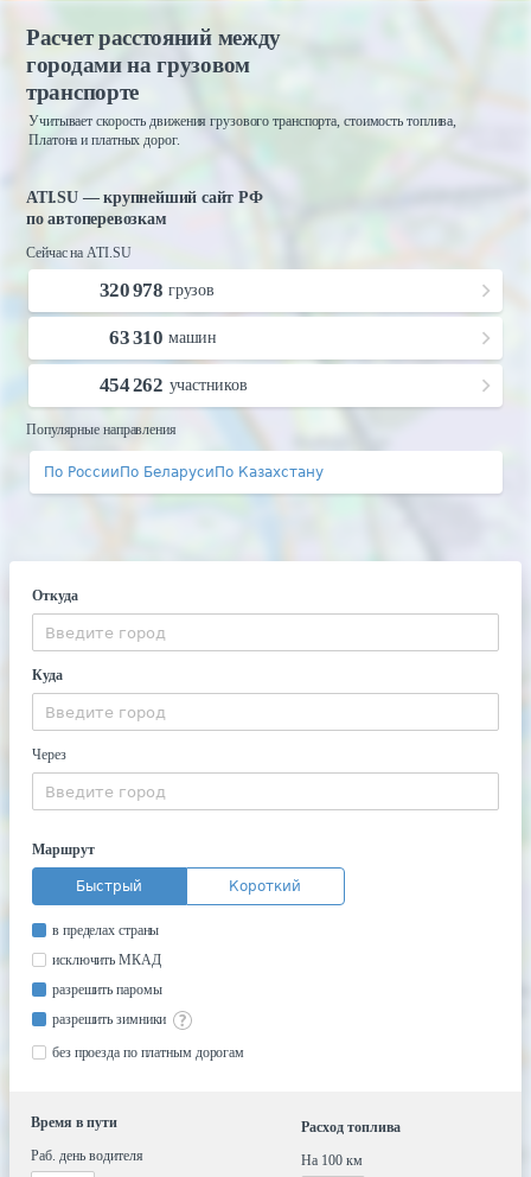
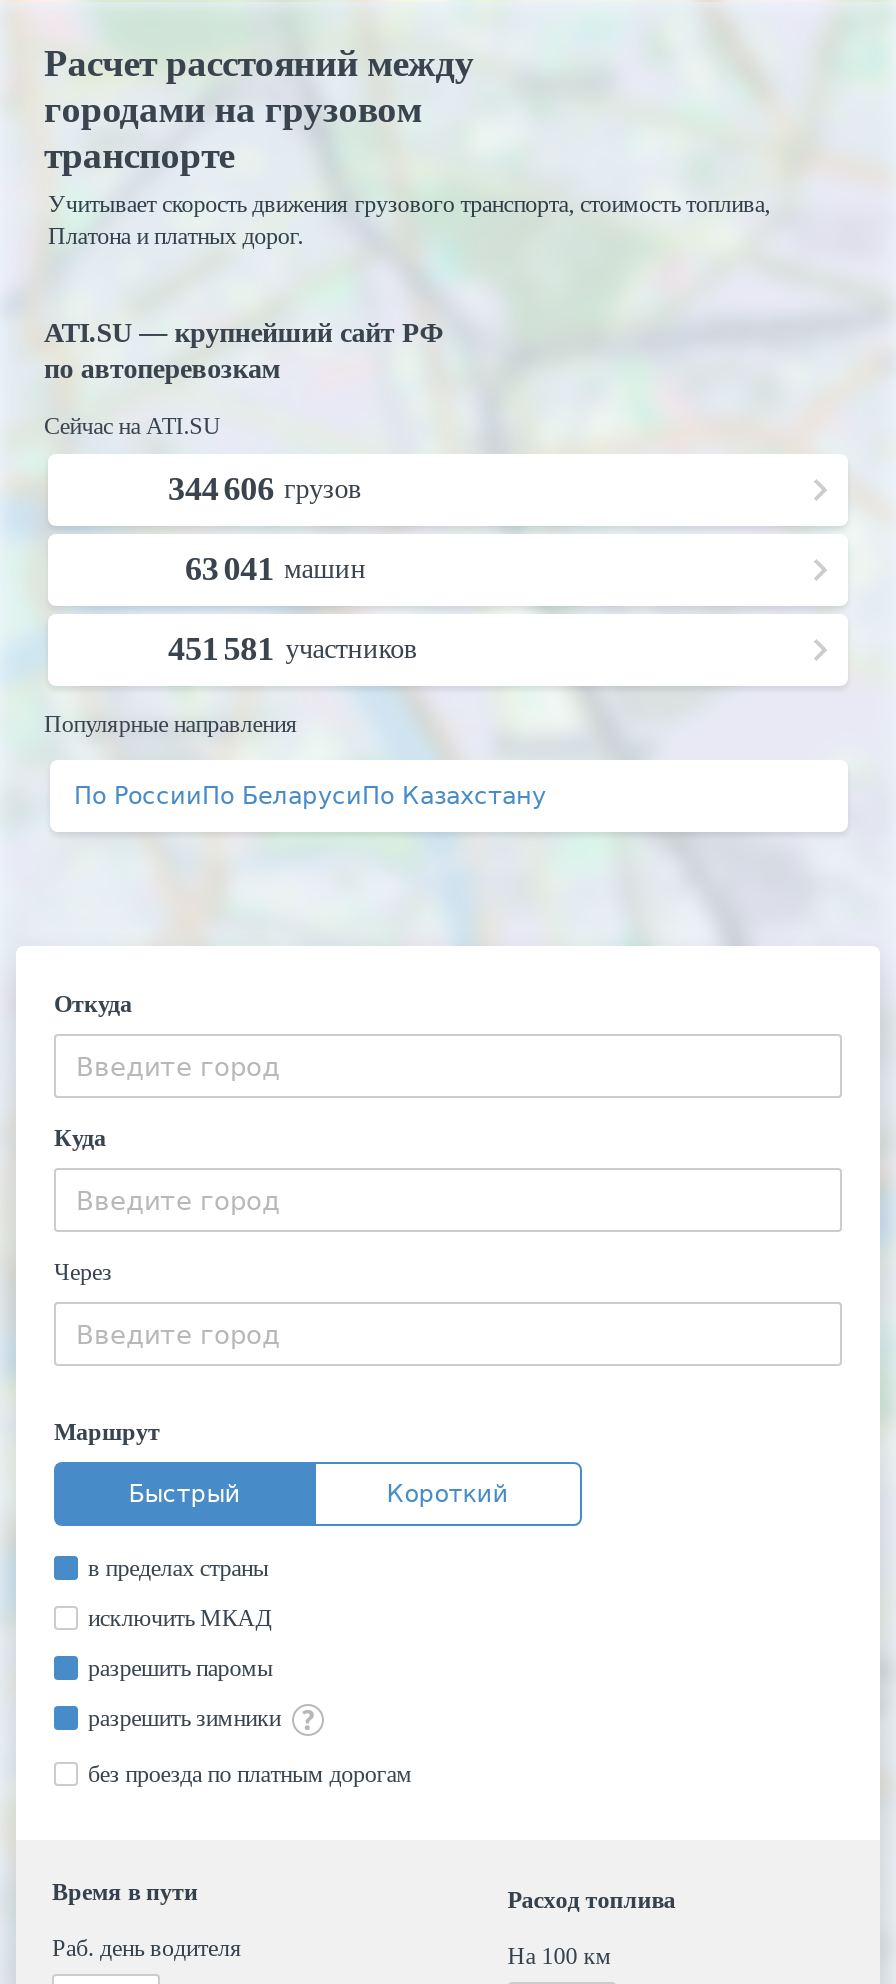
- 320 978 грузов
+ 344 606 грузов

- 63 310 машин
+ 63 041 машин

- 454 262 участников
+ 451 581 участников
